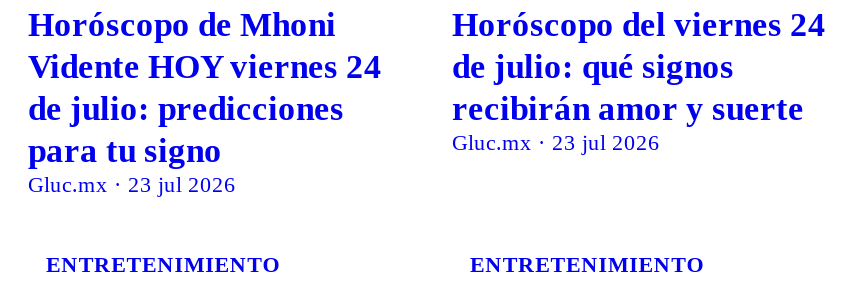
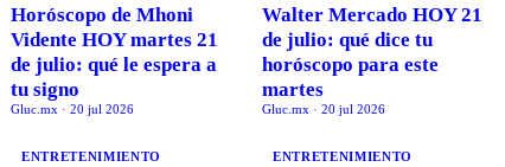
- Horóscopo del viernes 24
- de julio: qué signos
- recibirán amor y suerte
- Gluc.mx · 23 jul 2026
+ Walter Mercado HOY 21
+ de julio: qué dice tu
+ horóscopo para este
+ martes
+ Gluc.mx · 20 jul 2026

- Vidente HOY viernes 24
- de julio: predicciones
- para tu signo
- Gluc.mx · 23 jul 2026
+ Vidente HOY martes 21
+ de julio: qué le espera a
+ tu signo
+ Gluc.mx · 20 jul 2026
